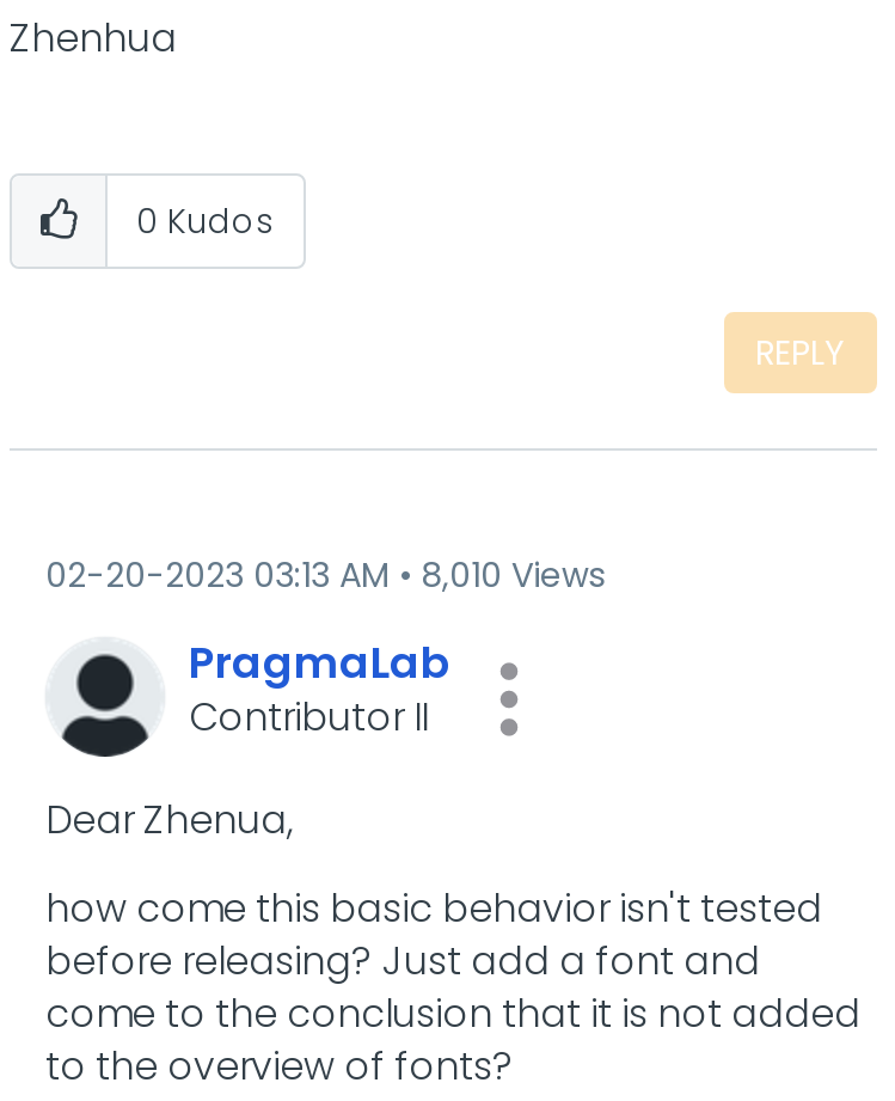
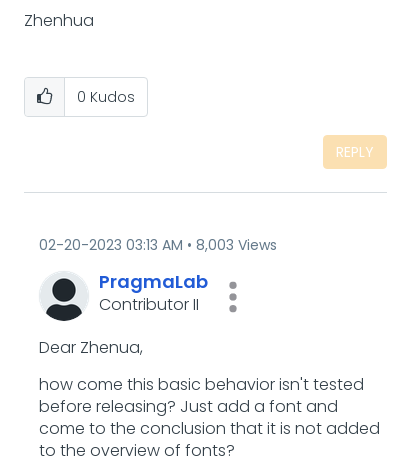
- 02-20-2023 03:13 AM 8,010 Views
+ 02-20-2023 03:13 AM 8,003 Views
